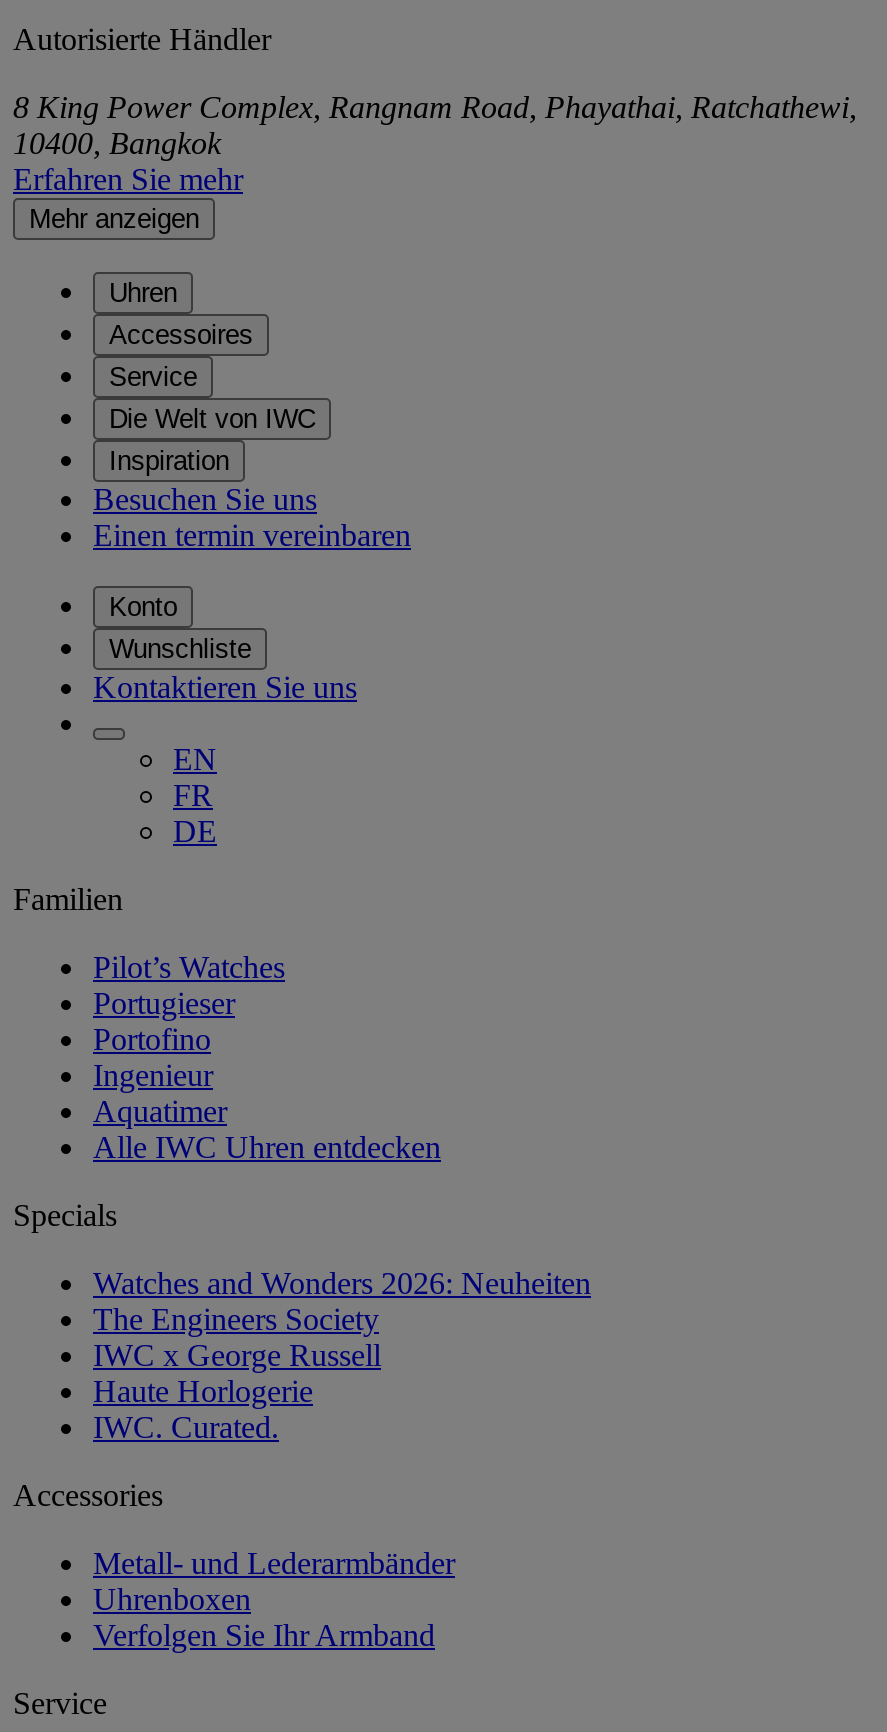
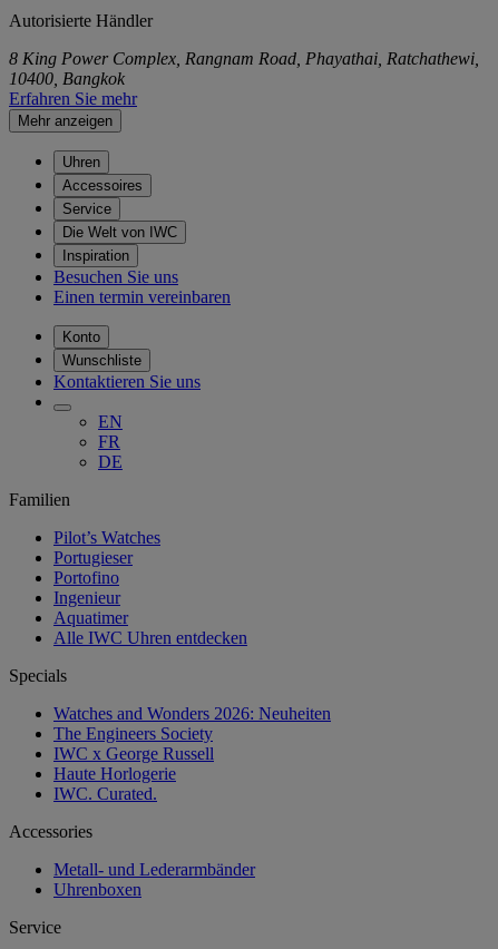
- Verfolgen Sie Ihr Armband
